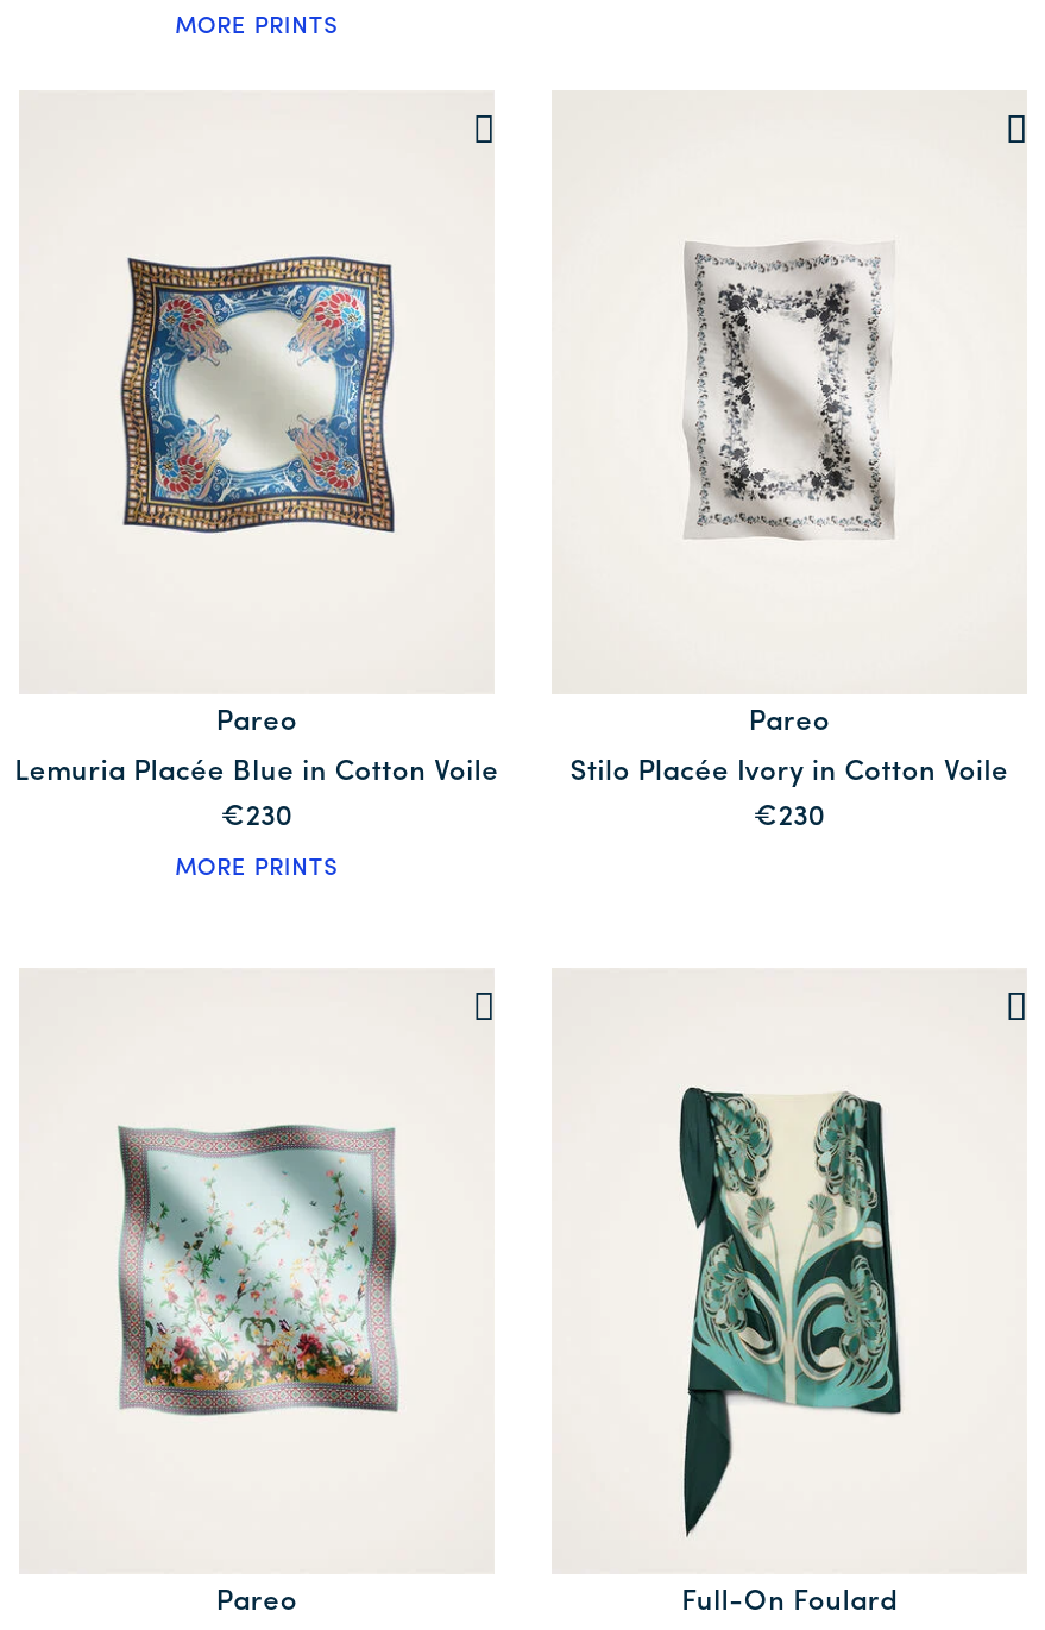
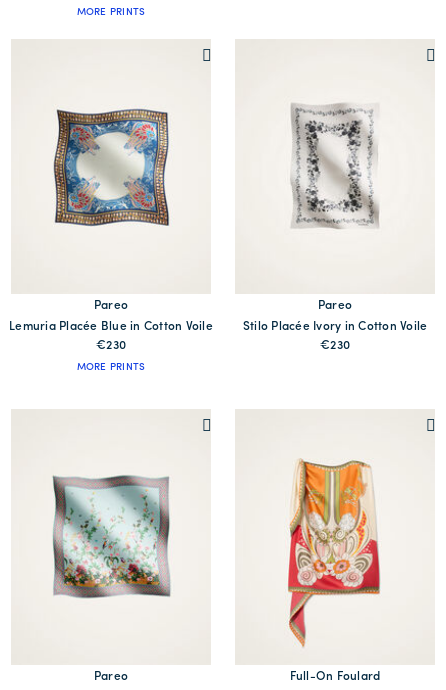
- [image]
+ [image]
